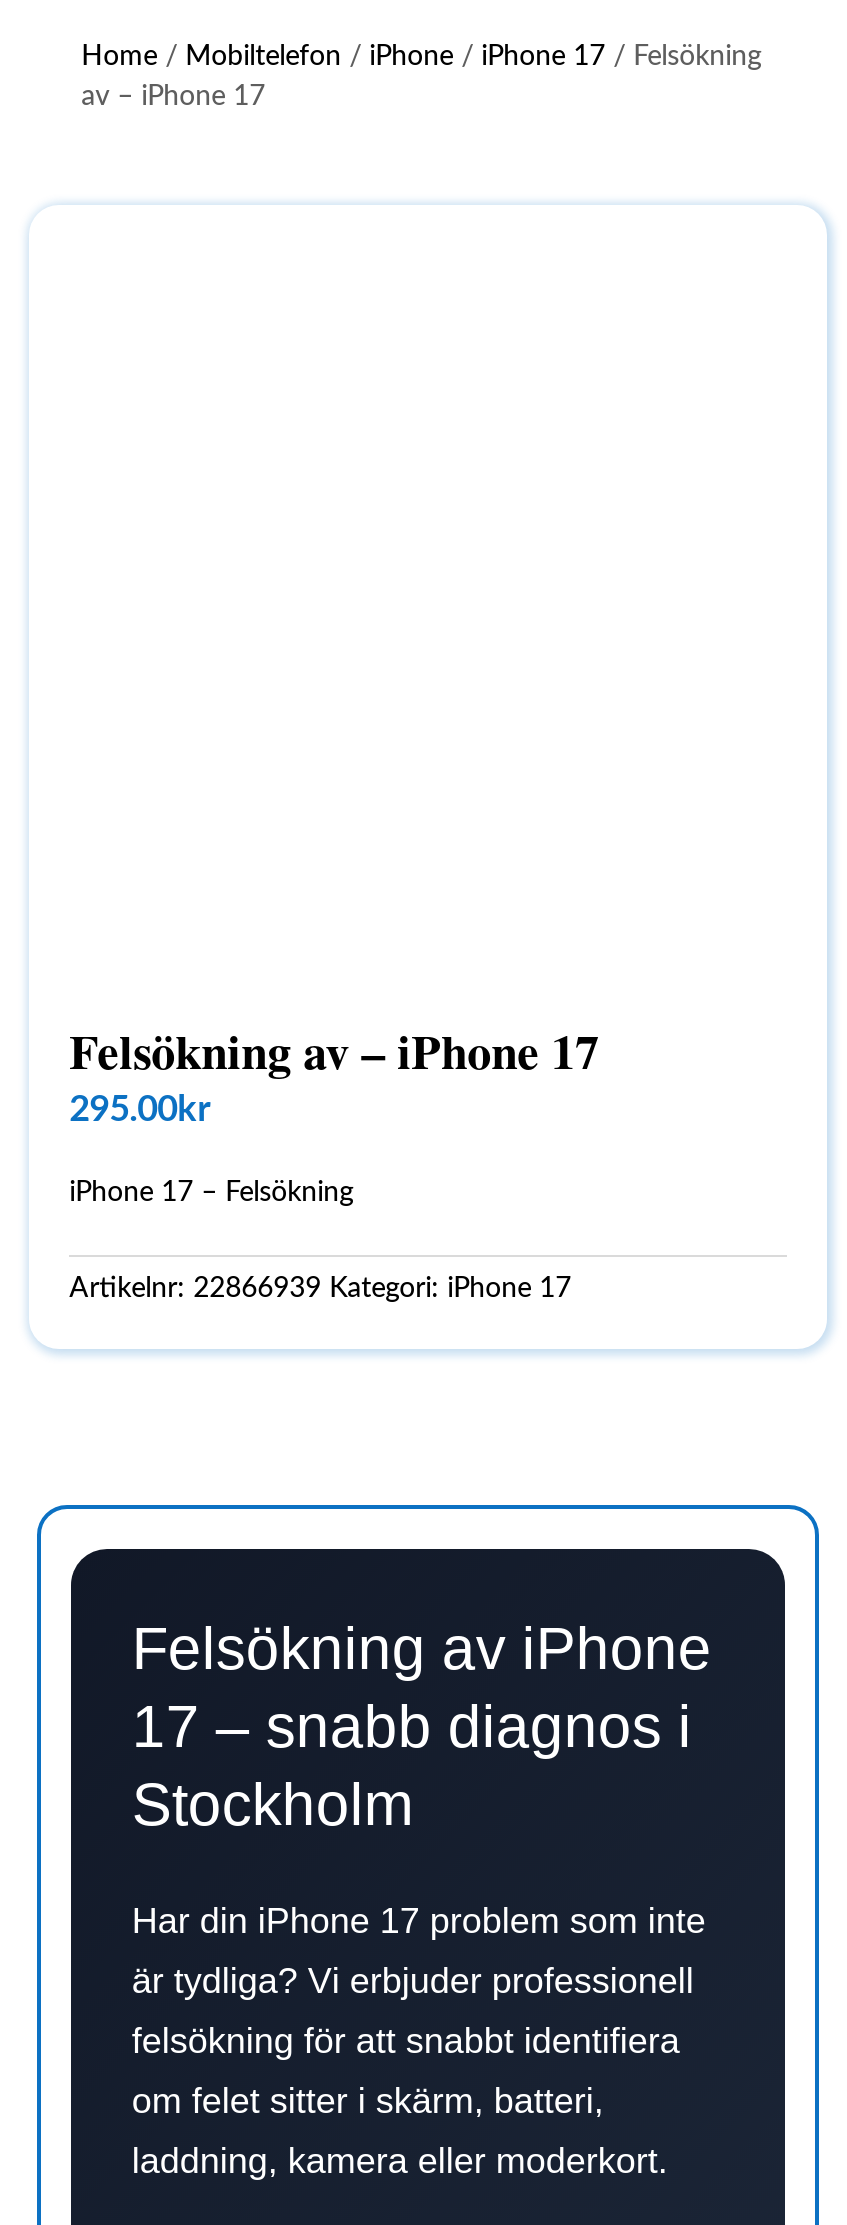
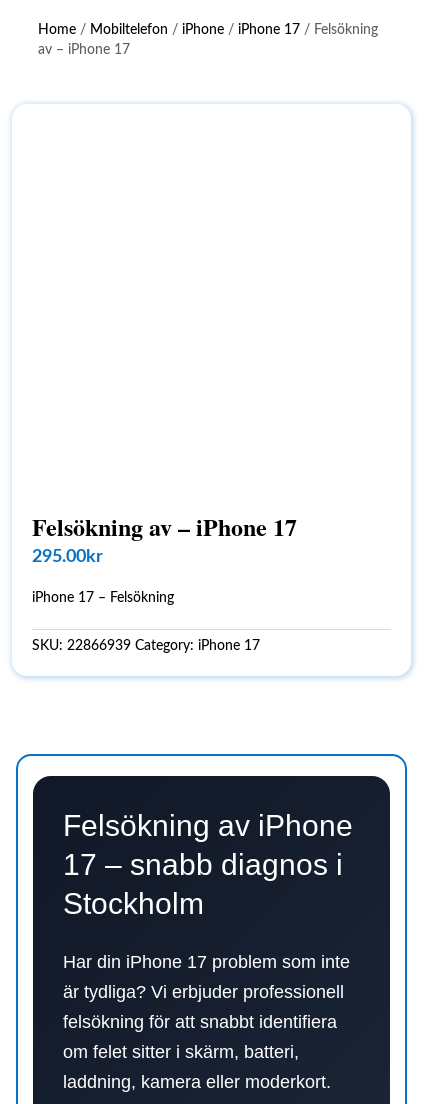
- Artikelnr: 22866939 Kategori: iPhone 17
+ SKU: 22866939 Category: iPhone 17
